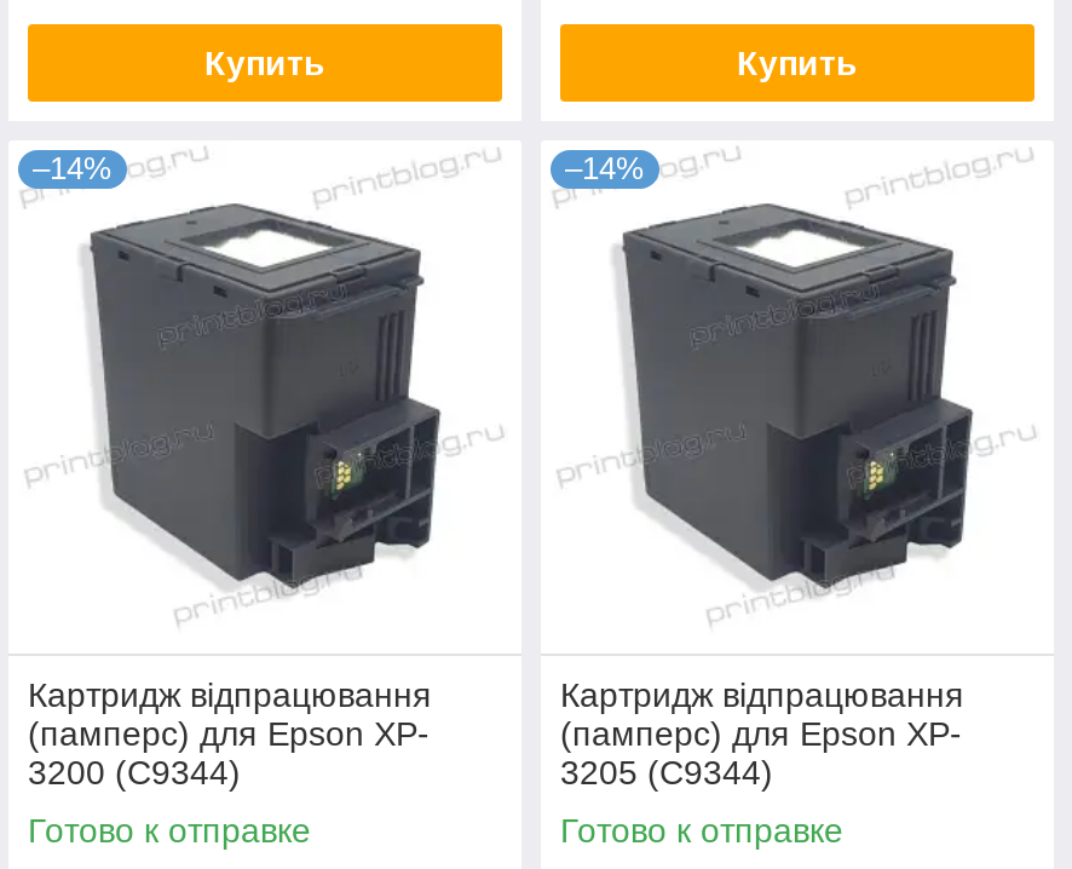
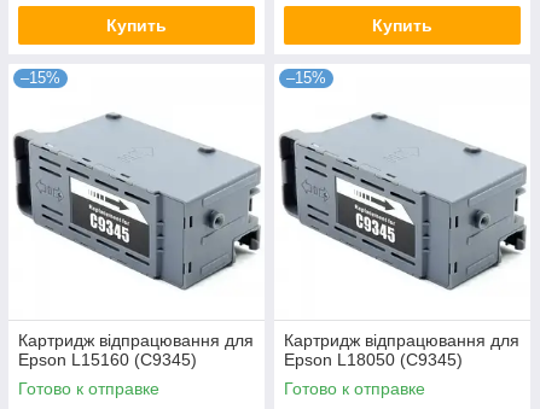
- –14%
+ –15%

- –14%
+ –15%

- [image]
- Картридж відпрацювання
- (памперс) для Epson XP-
- 3200 (C9344)
+ [image]
+ Картридж відпрацювання для
+ Epson L15160 (C9345)

- [image]
- Картридж відпрацювання
- (памперс) для Epson XP-
- 3205 (C9344)
+ [image]
+ Картридж відпрацювання для
+ Epson L18050 (C9345)
